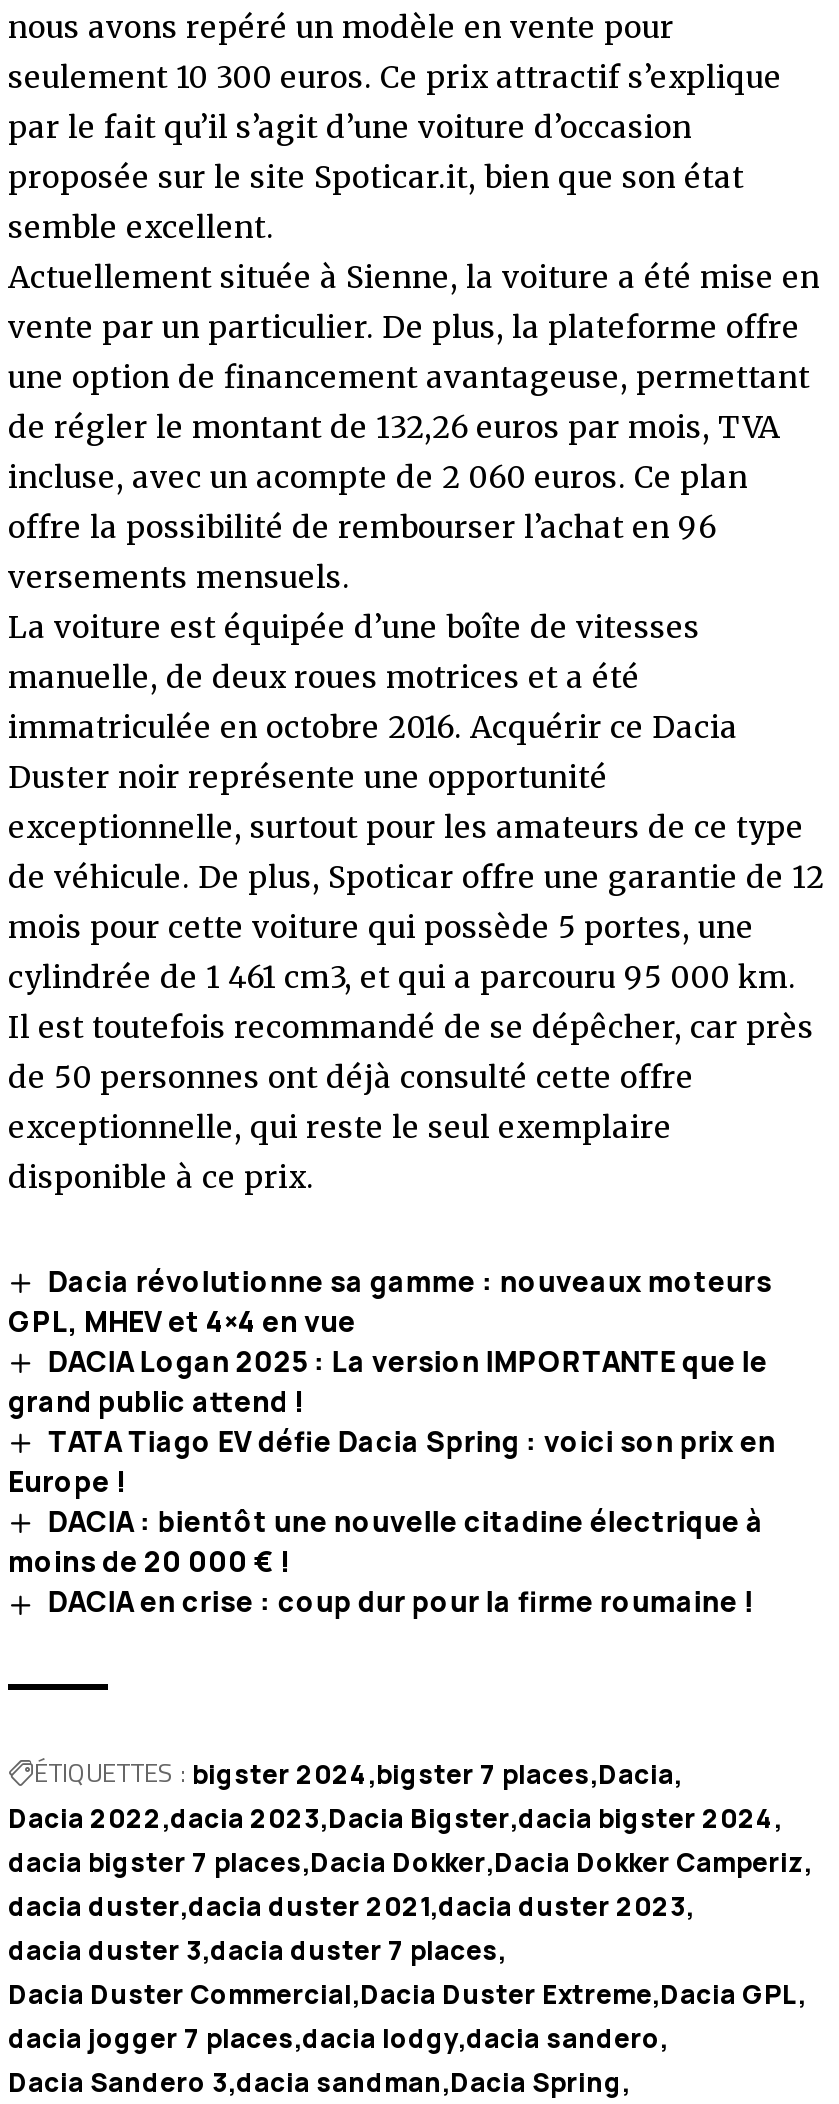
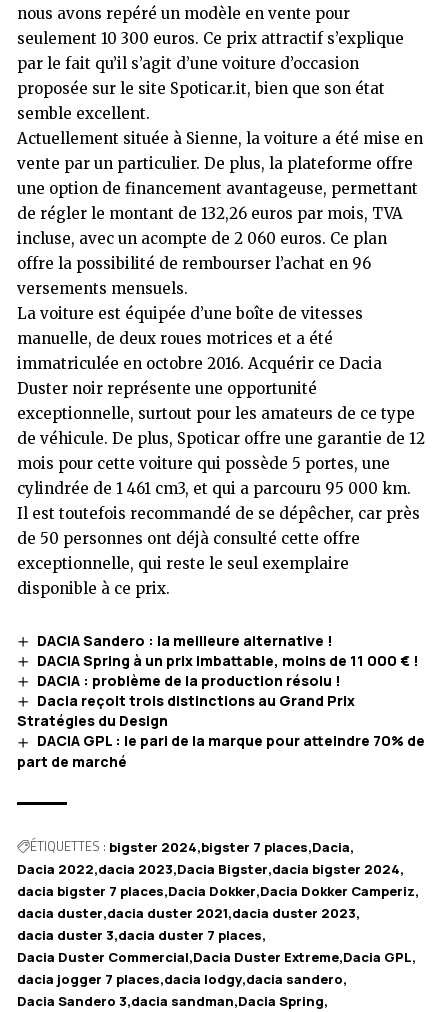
- Dacia révolutionne sa gamme : nouveaux moteurs
- GPL, MHEV et 4×4 en vue
- DACIA Logan 2025 : La version IMPORTANTE que le
- grand public attend !
- TATA Tiago EV défie Dacia Spring : voici son prix en
- Europe !
- DACIA : bientôt une nouvelle citadine électrique à
- moins de 20 000 € !
- DACIA en crise : coup dur pour la firme roumaine !
+ DACIA Sandero : la meilleure alternative !
+ DACIA Spring à un prix imbattable, moins de 11 000 € !
+ DACIA : problème de la production résolu !
+ Dacia reçoit trois distinctions au Grand Prix
+ Stratégies du Design
+ DACIA GPL : le pari de la marque pour atteindre 70% de
+ part de marché
